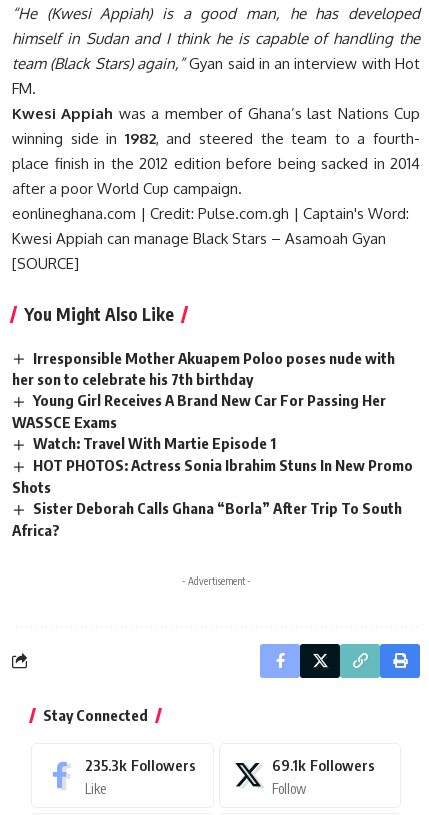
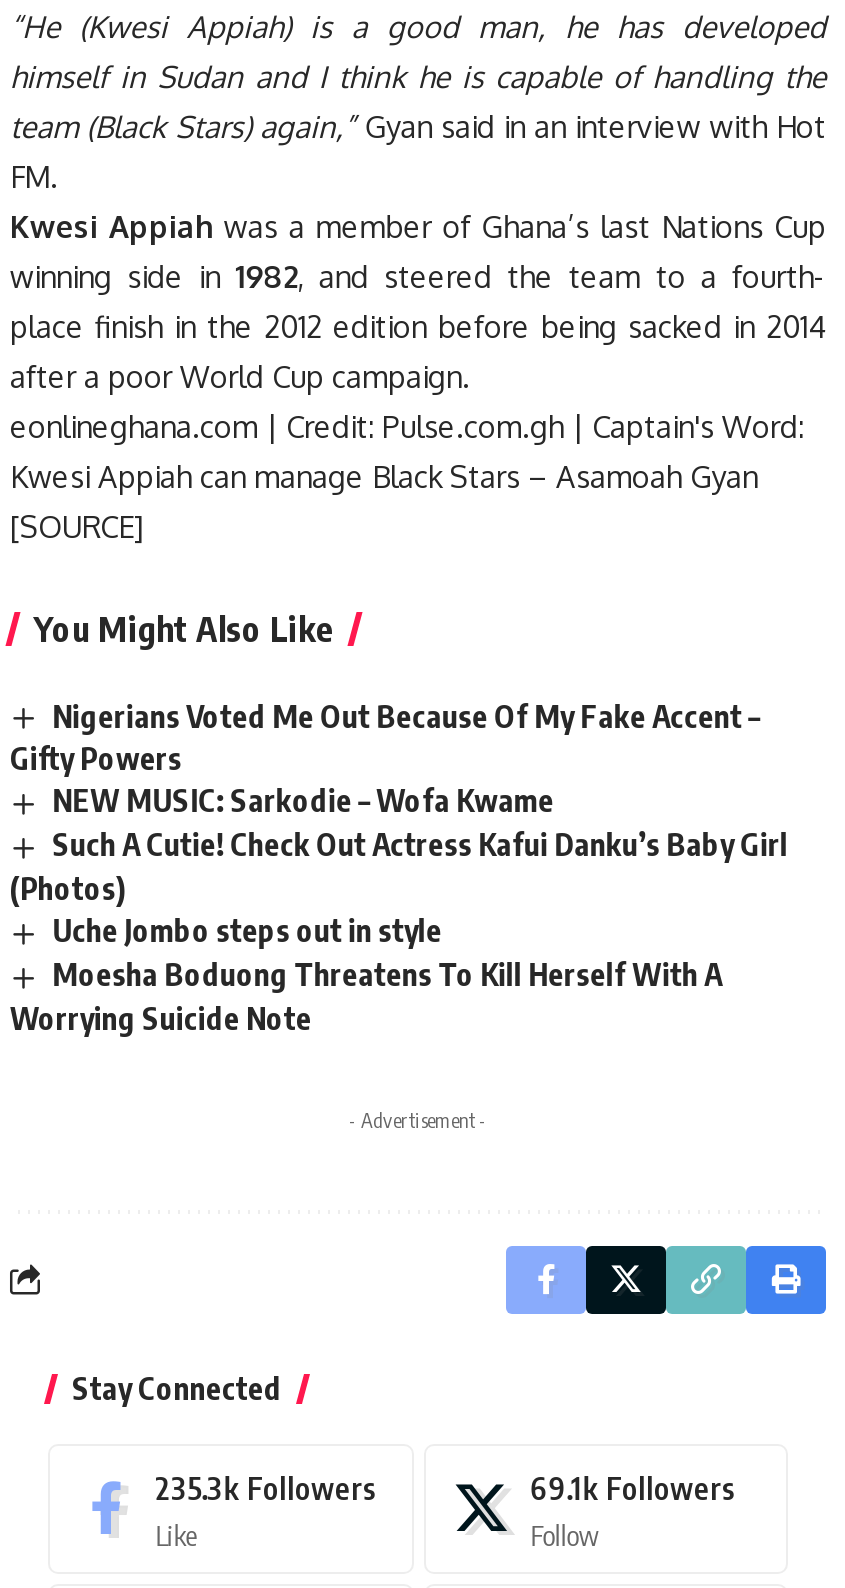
- Irresponsible Mother Akuapem Poloo poses nude with
- her son to celebrate his 7th birthday
- Young Girl Receives A Brand New Car For Passing Her
- WASSCE Exams
- Watch: Travel With Martie Episode 1
- HOT PHOTOS: Actress Sonia Ibrahim Stuns In New Promo
- Shots
- Sister Deborah Calls Ghana “Borla” After Trip To South
- Africa?
+ Nigerians Voted Me Out Because Of My Fake Accent –
+ Gifty Powers
+ NEW MUSIC: Sarkodie – Wofa Kwame
+ Such A Cutie! Check Out Actress Kafui Danku’s Baby Girl
+ (Photos)
+ Uche Jombo steps out in style
+ Moesha Boduong Threatens To Kill Herself With A
+ Worrying Suicide Note
